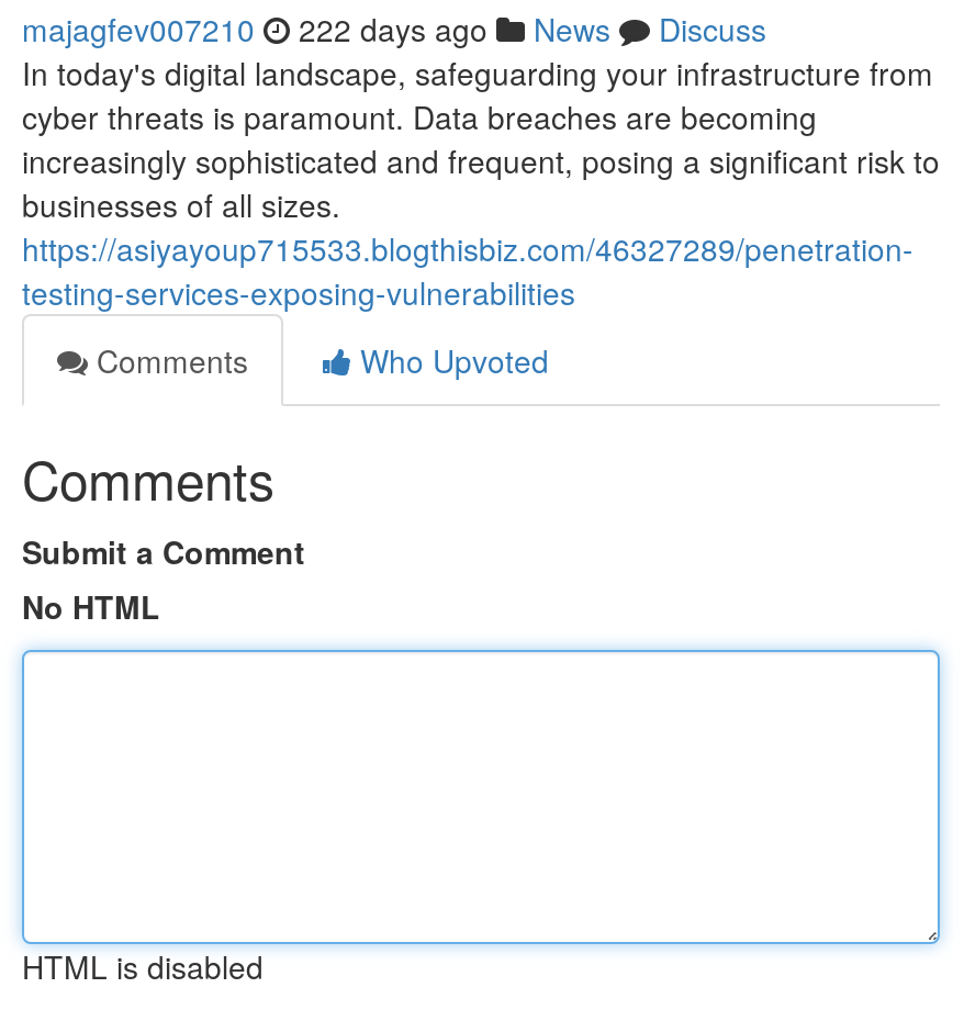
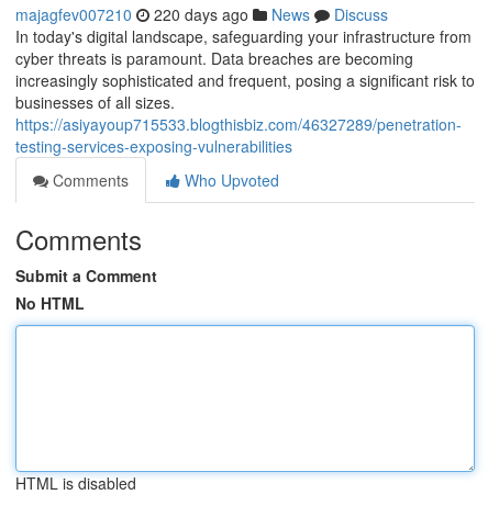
- majagfev007210 222 days ago News Discuss
+ majagfev007210 220 days ago News Discuss
